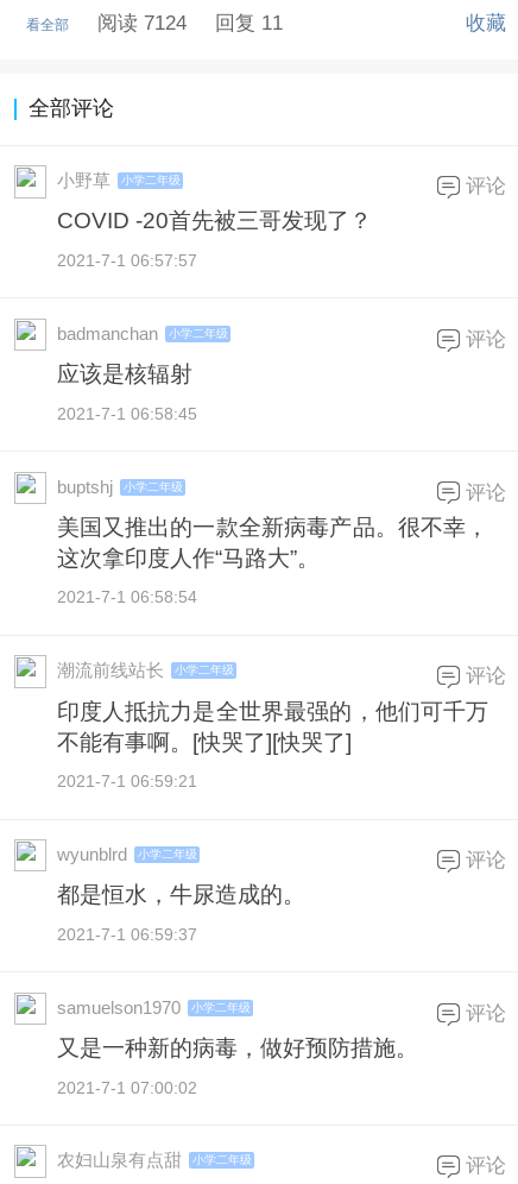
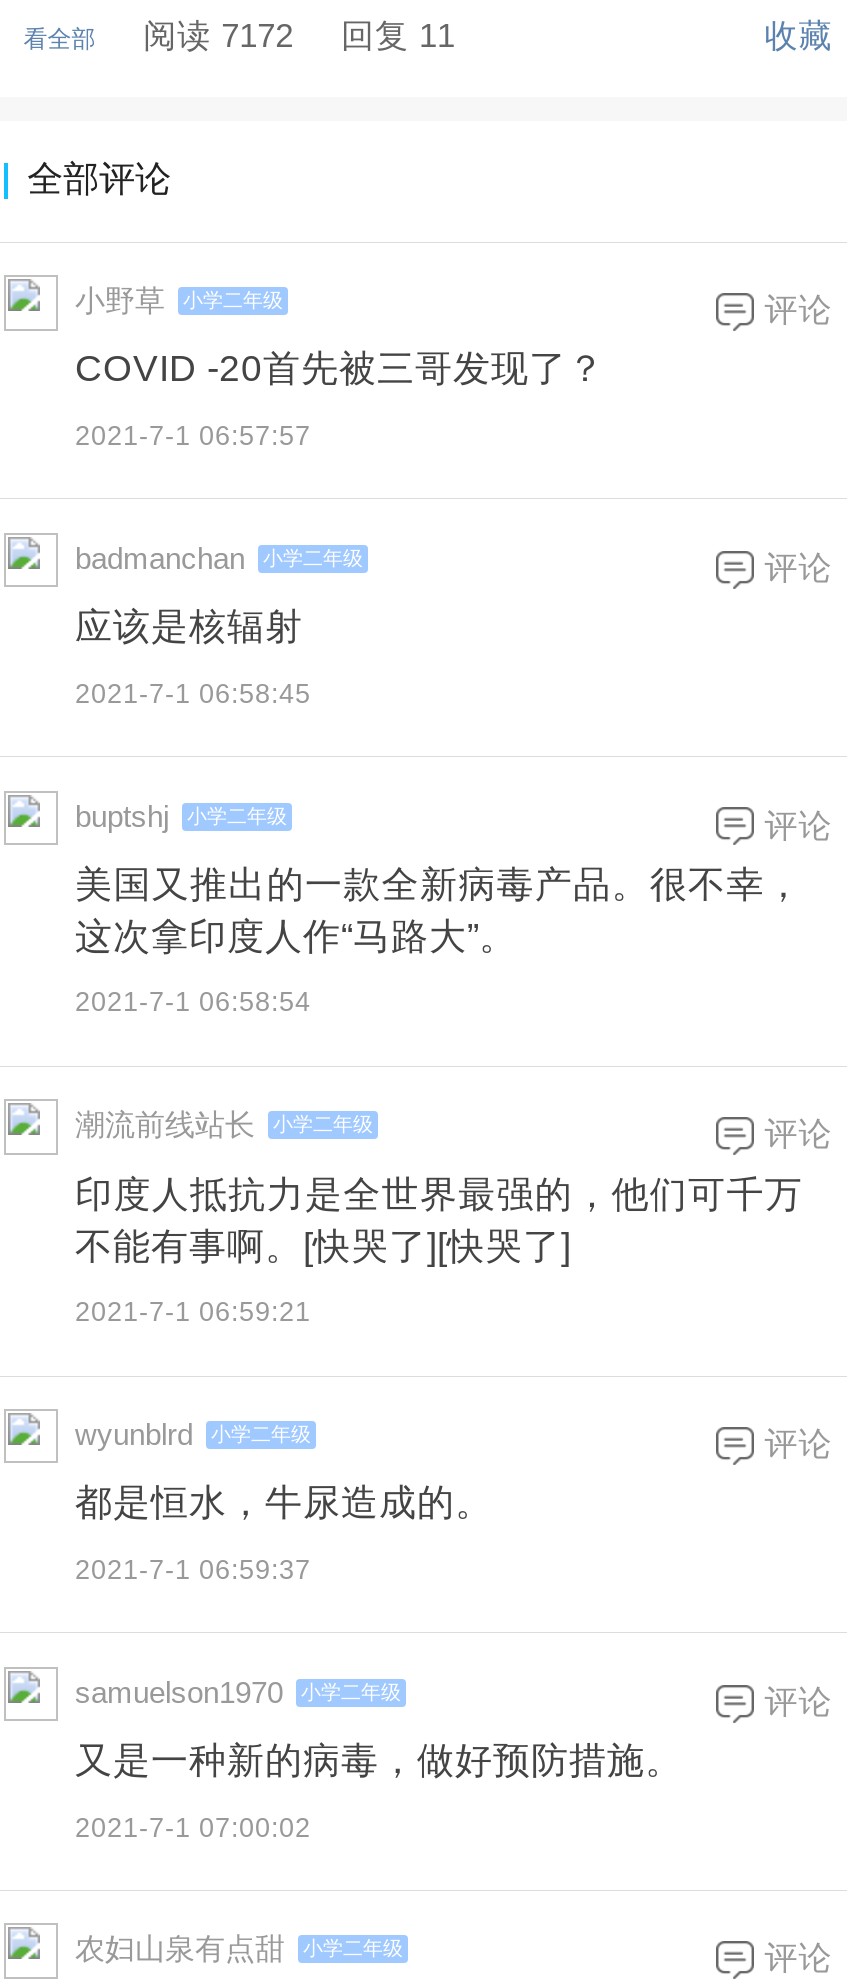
- 看全部 阅读 7124 回复 11
+ 看全部 阅读 7172 回复 11
